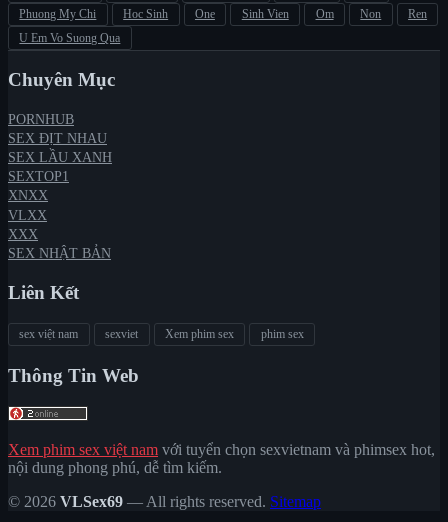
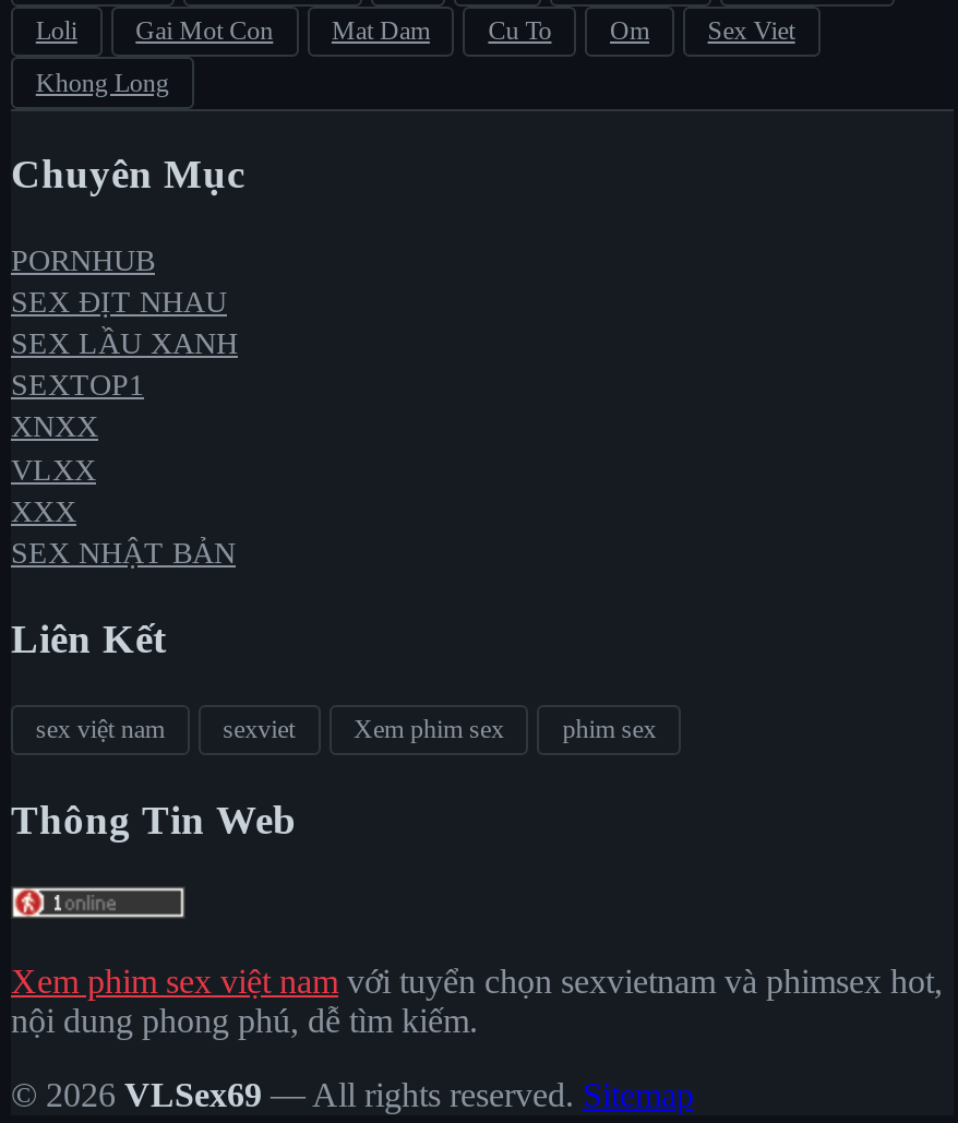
- Phuong My Chi
- Hoc Sinh
- One
- Sinh Vien
+ Loli
+ Gai Mot Con
+ Mat Dam
+ Cu To

- Non
- Ren
+ Sex Viet

- U Em Vo Suong Qua
+ Khong Long
